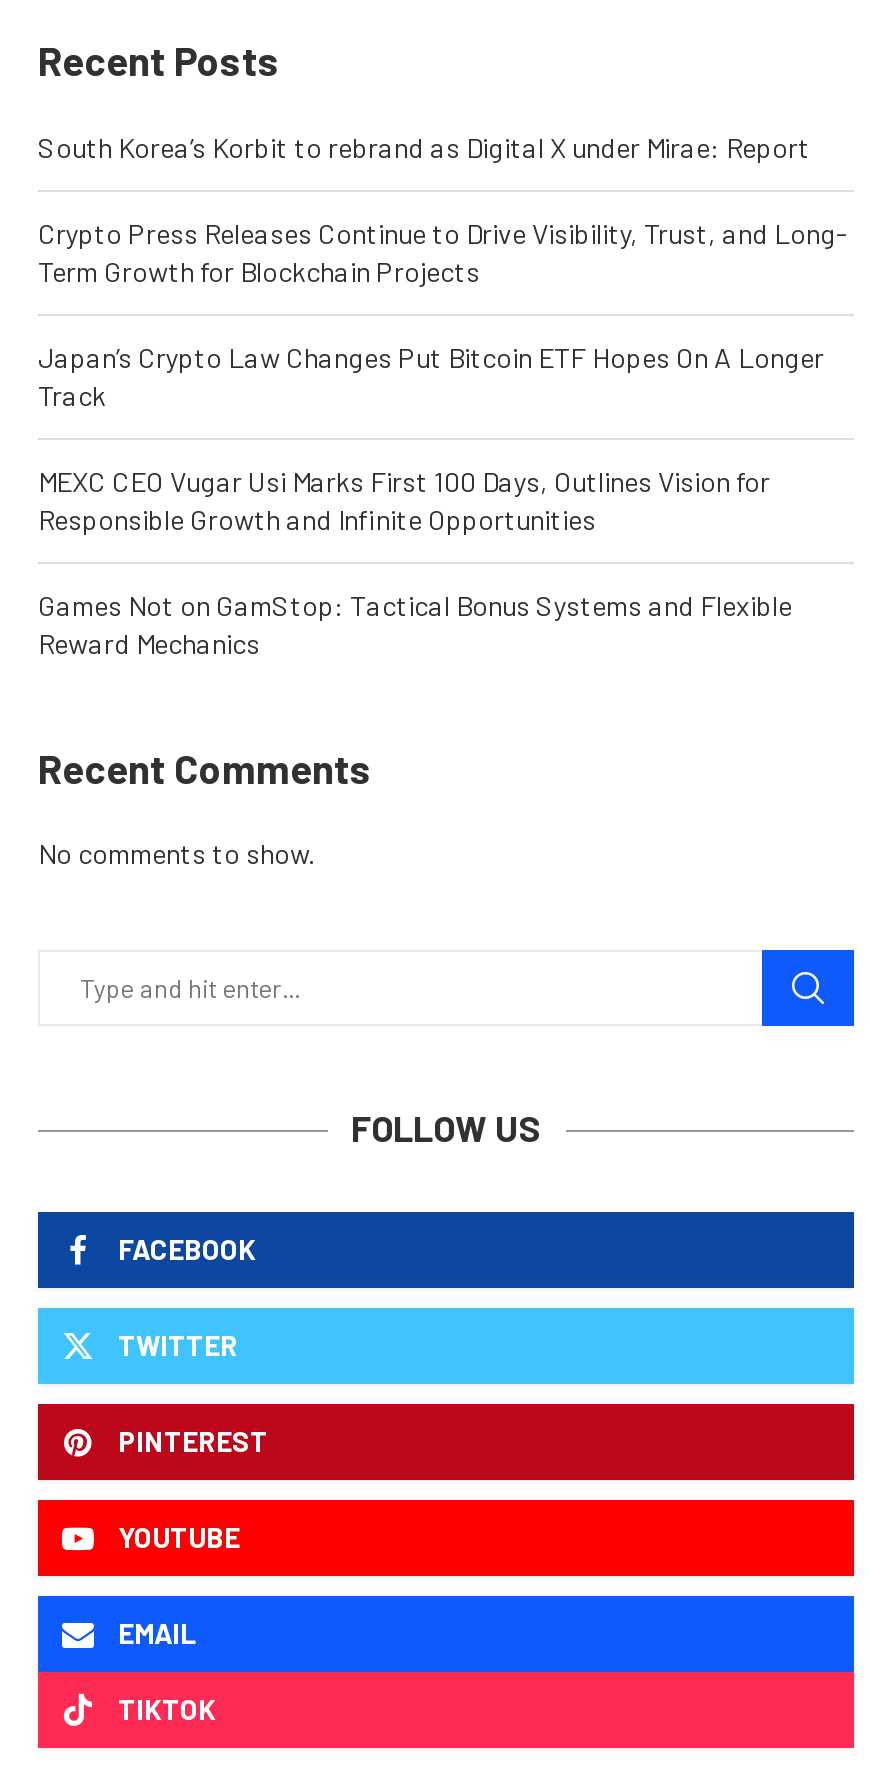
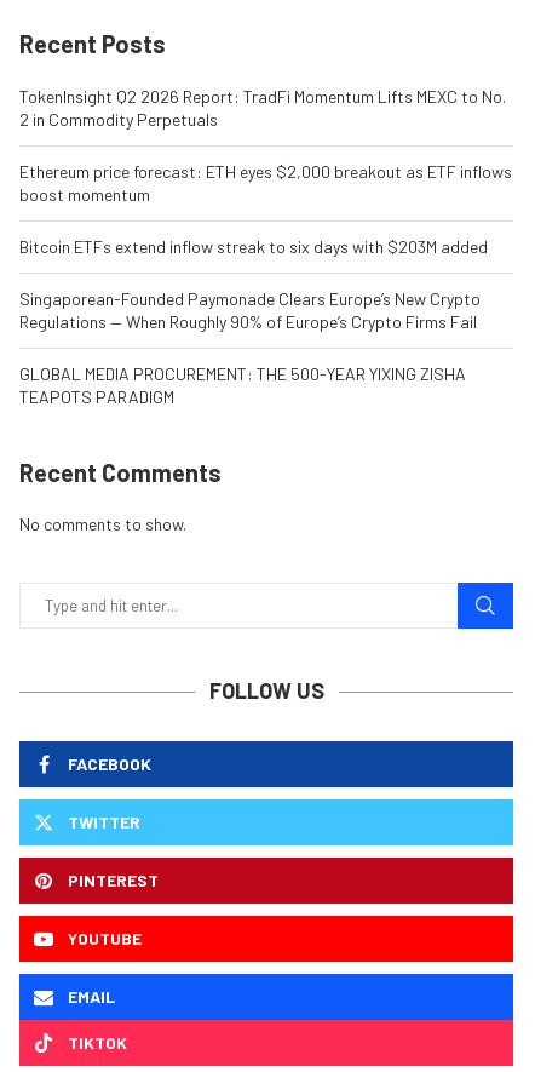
- South Korea’s Korbit to rebrand as Digital X under Mirae: Report
+ TokenInsight Q2 2026 Report: TradFi Momentum Lifts MEXC to No.
+ 2 in Commodity Perpetuals

- Crypto Press Releases Continue to Drive Visibility, Trust, and Long-
- Term Growth for Blockchain Projects
+ Ethereum price forecast: ETH eyes $2,000 breakout as ETF inflows
+ boost momentum

- Japan’s Crypto Law Changes Put Bitcoin ETF Hopes On A Longer
- Track
+ Bitcoin ETFs extend inflow streak to six days with $203M added

- MEXC CEO Vugar Usi Marks First 100 Days, Outlines Vision for
- Responsible Growth and Infinite Opportunities
+ Singaporean-Founded Paymonade Clears Europe’s New Crypto
+ Regulations — When Roughly 90% of Europe’s Crypto Firms Fail

- Games Not on GamStop: Tactical Bonus Systems and Flexible
- Reward Mechanics
+ GLOBAL MEDIA PROCUREMENT: THE 500-YEAR YIXING ZISHA
+ TEAPOTS PARADIGM
